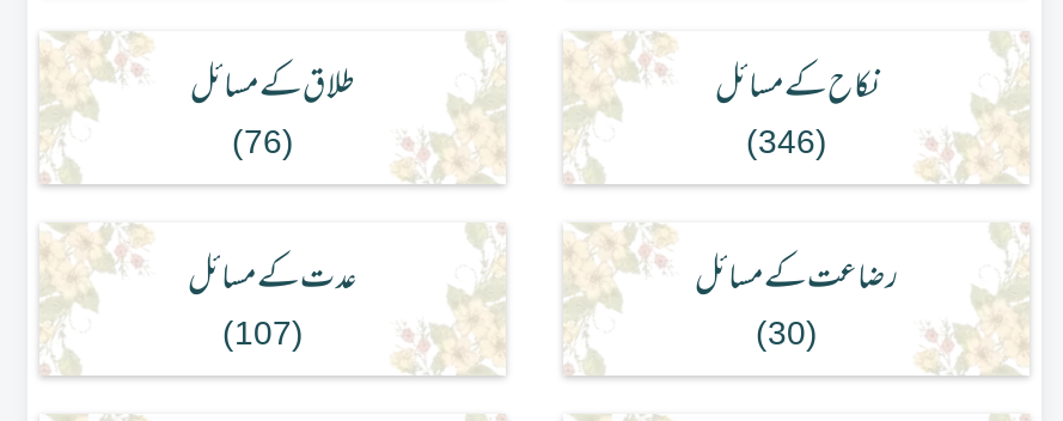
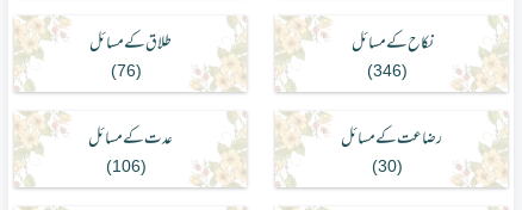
- 107
+ 106
